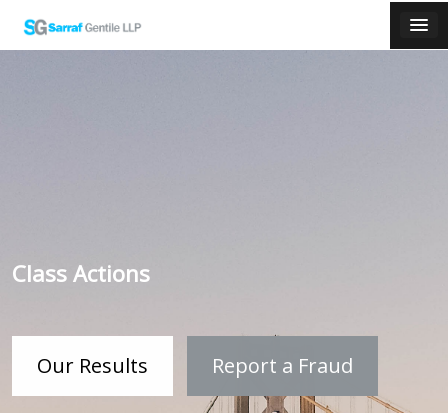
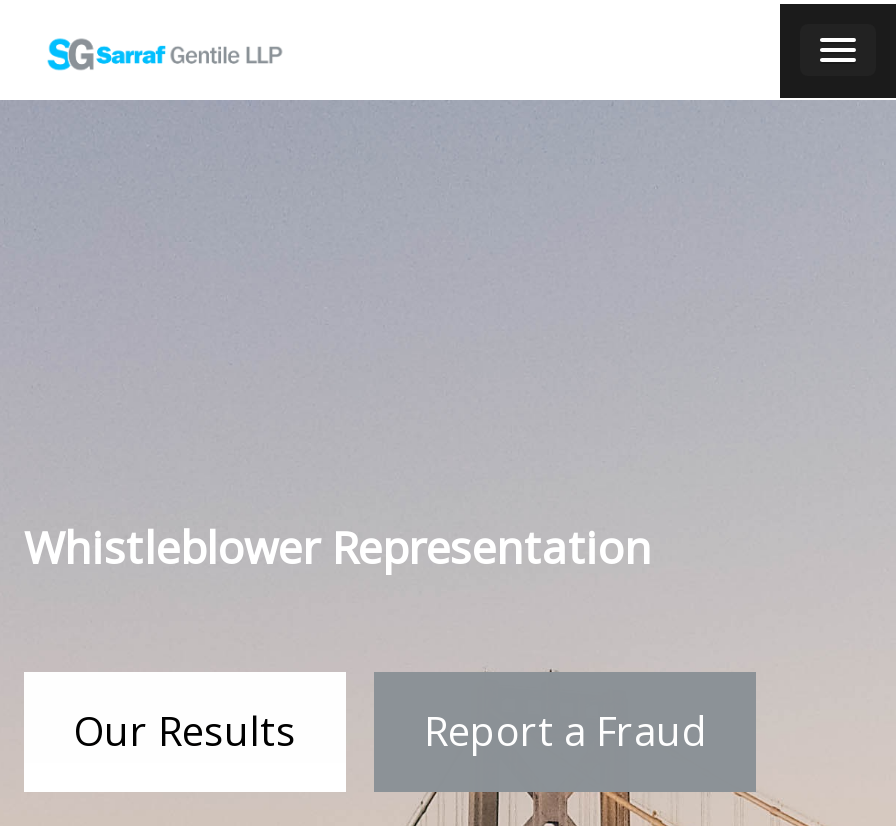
- Class Actions
+ Whistleblower Representation
